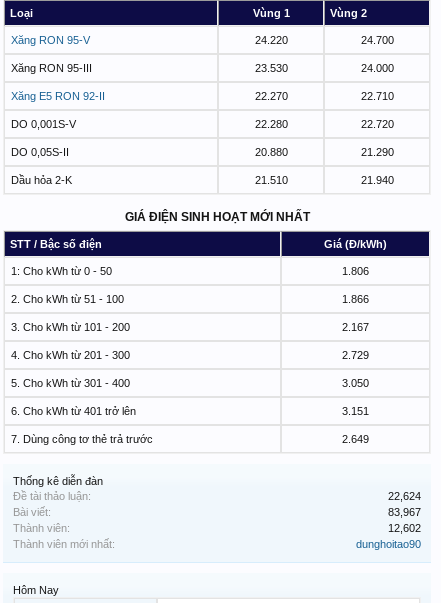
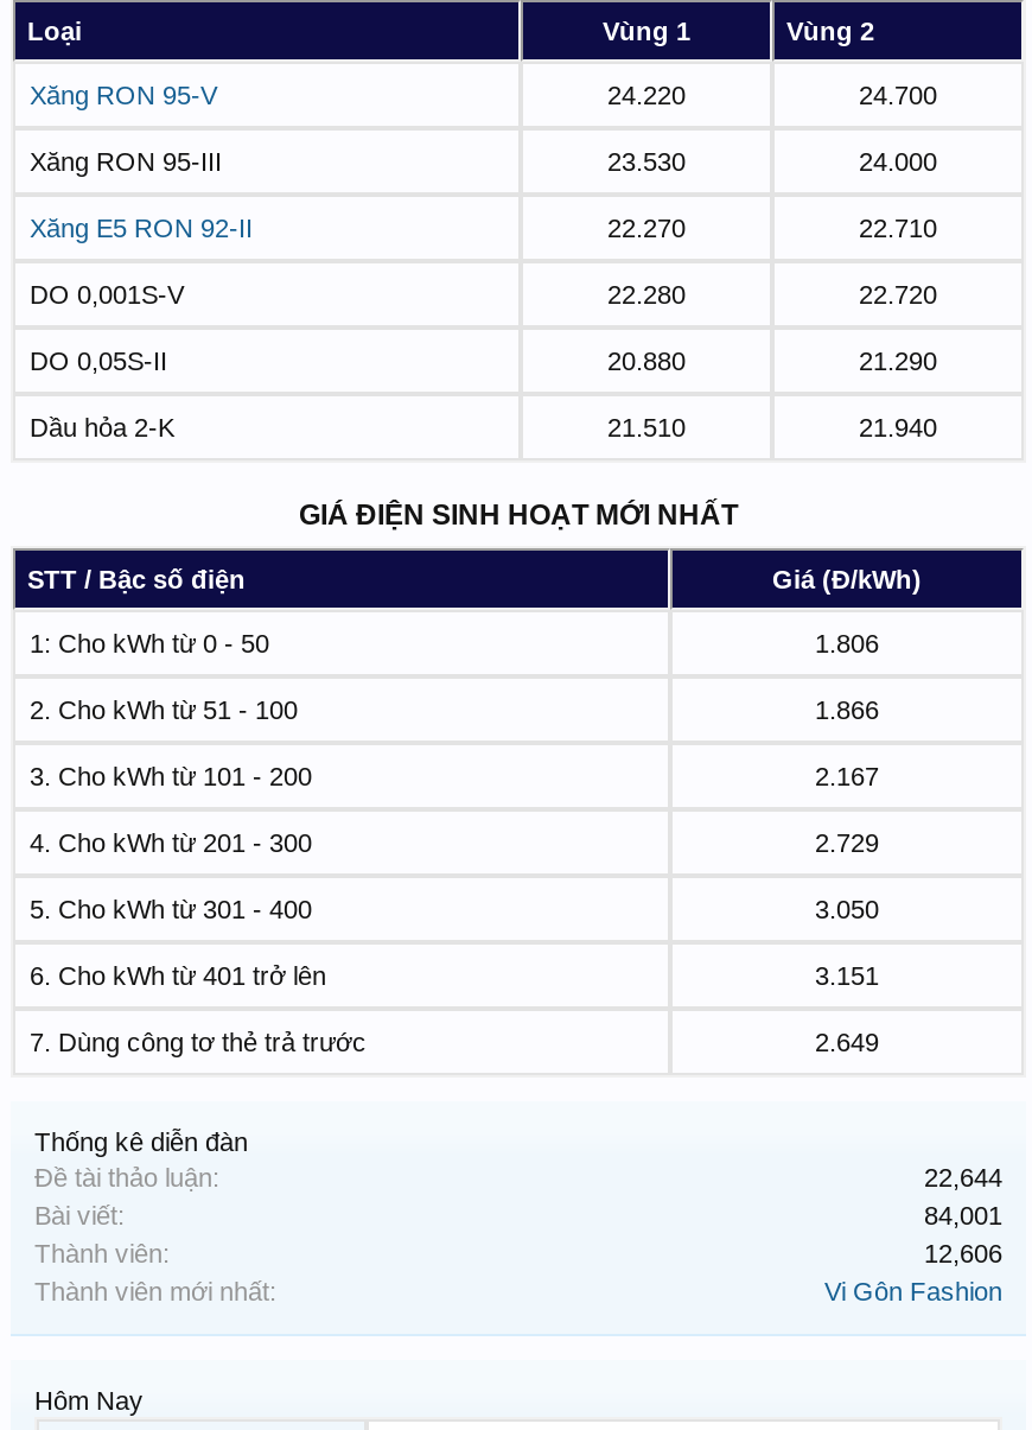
- 22,624
+ 22,644

- 83,967
+ 84,001

- 12,602
+ 12,606

- dunghoitao90
+ Vi Gôn Fashion
